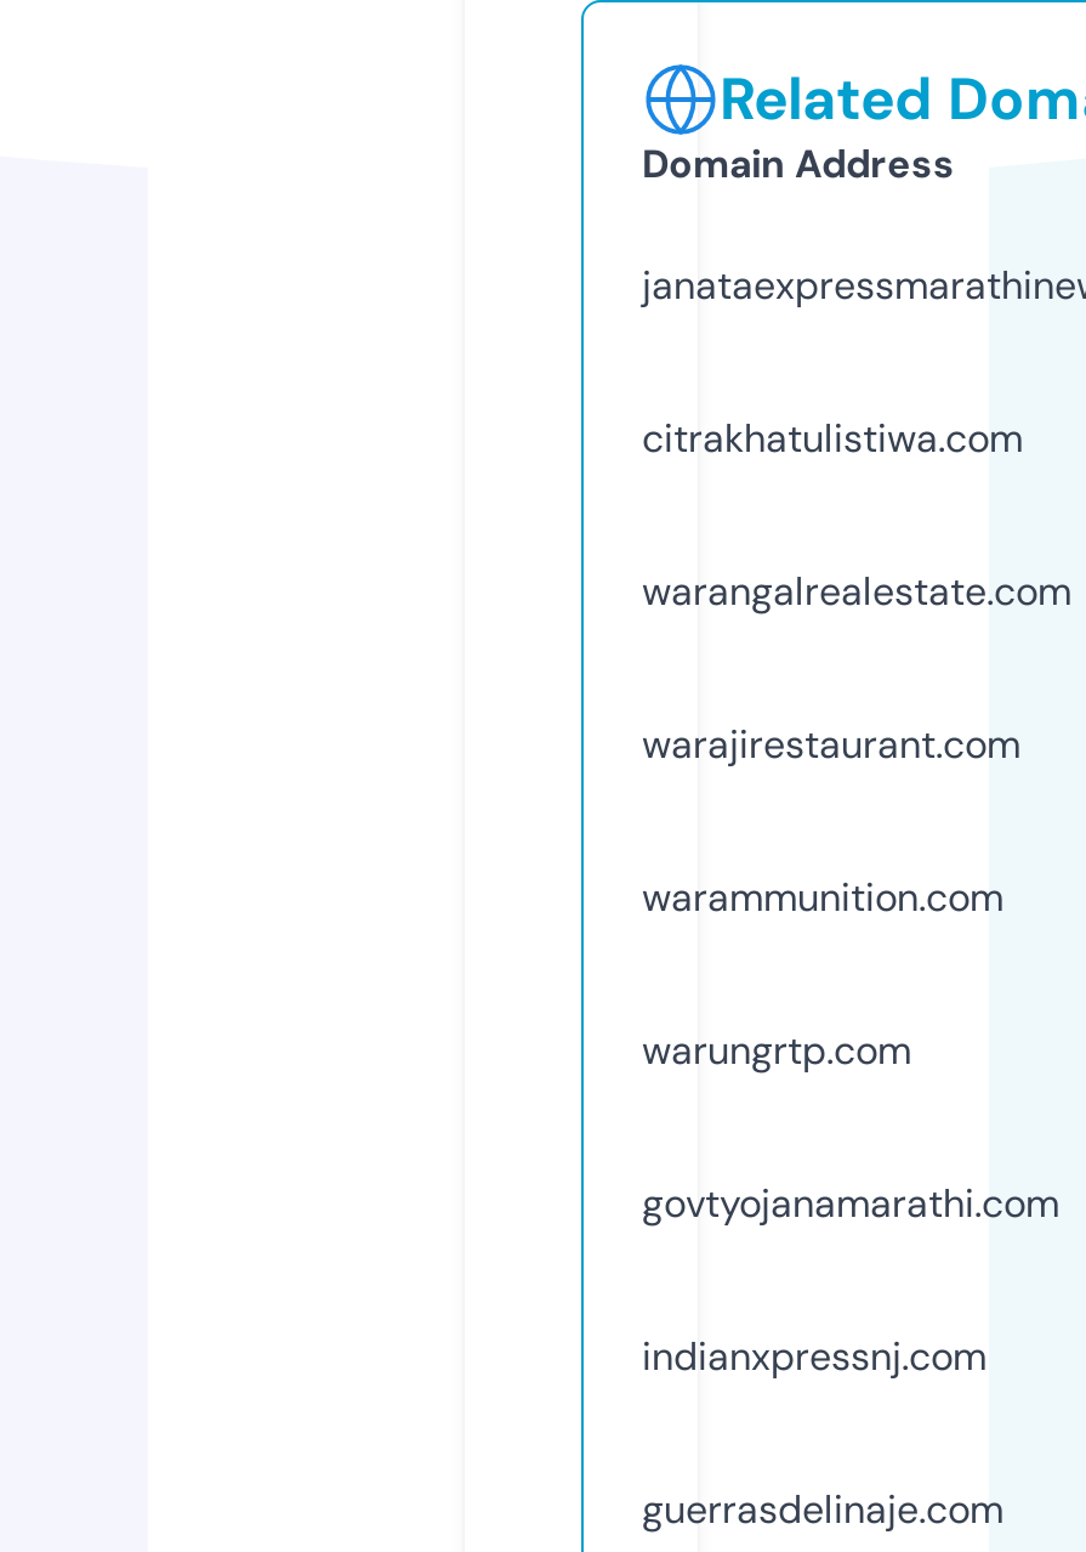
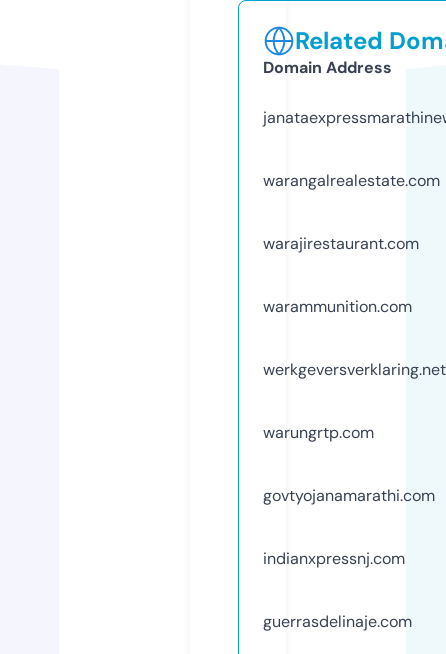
- citrakhatulistiwa.com

moved up: warangalrealestate.com | warajirestaurant.com | warammunition.com

+ werkgeversverklaring.net
